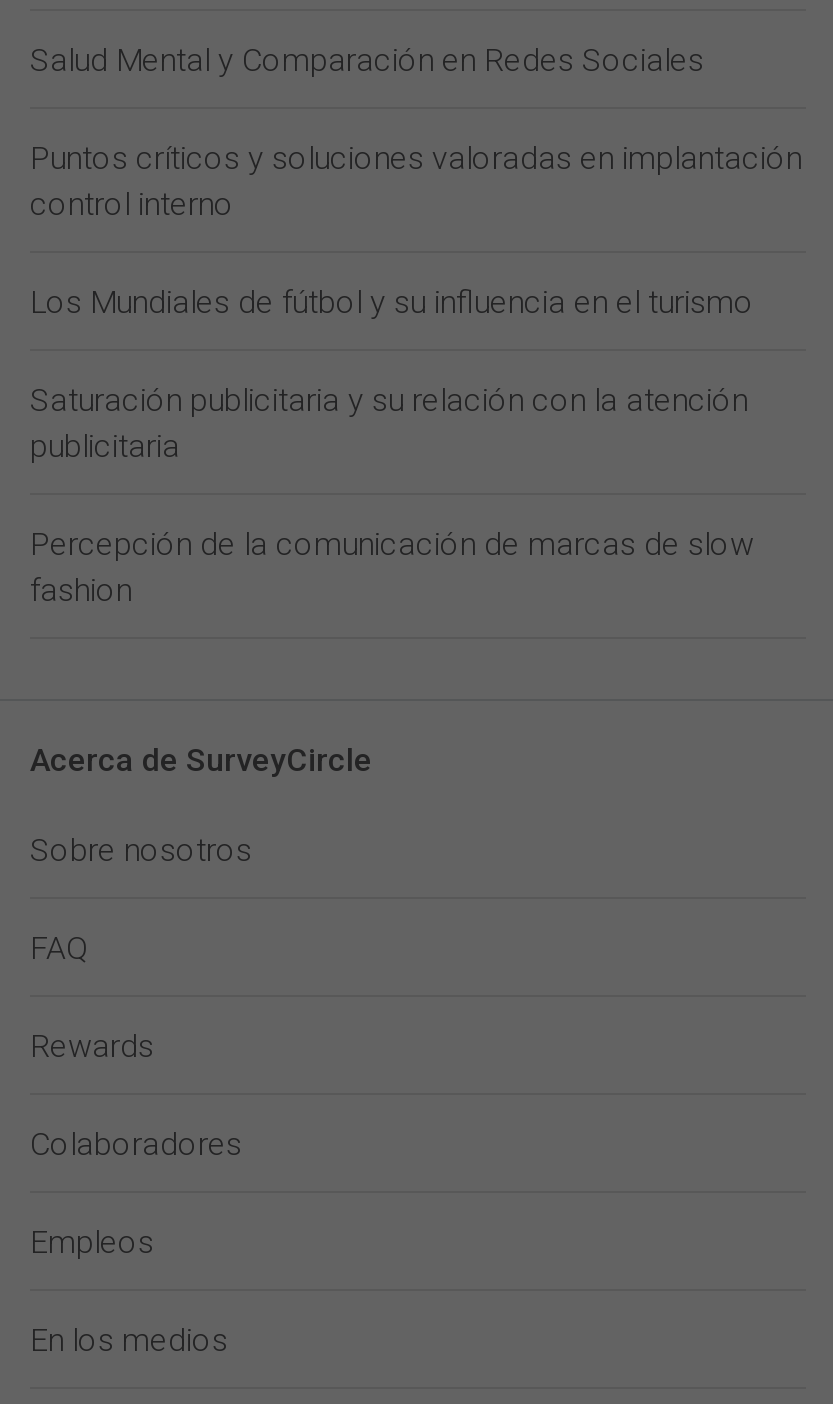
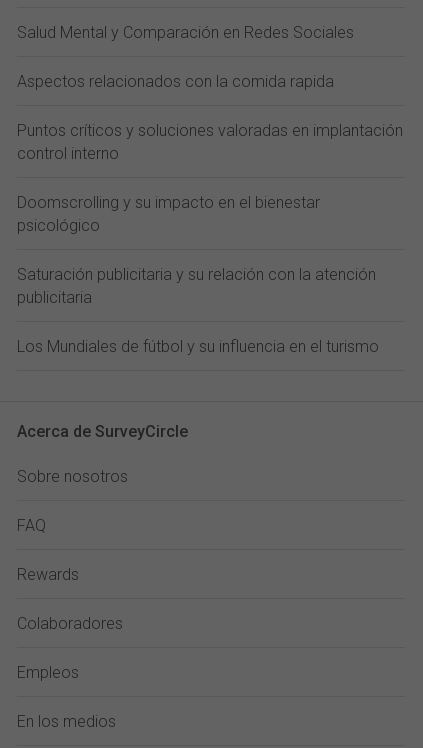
+ Aspectos relacionados con la comida rapida

+ Doomscrolling y su impacto en el bienestar
+ psicológico

moved down: Los Mundiales de fútbol y su influencia en el turismo

moved down: Saturación publicitaria y su relación con la atención | publicitaria

- Percepción de la comunicación de marcas de slow
- fashion
